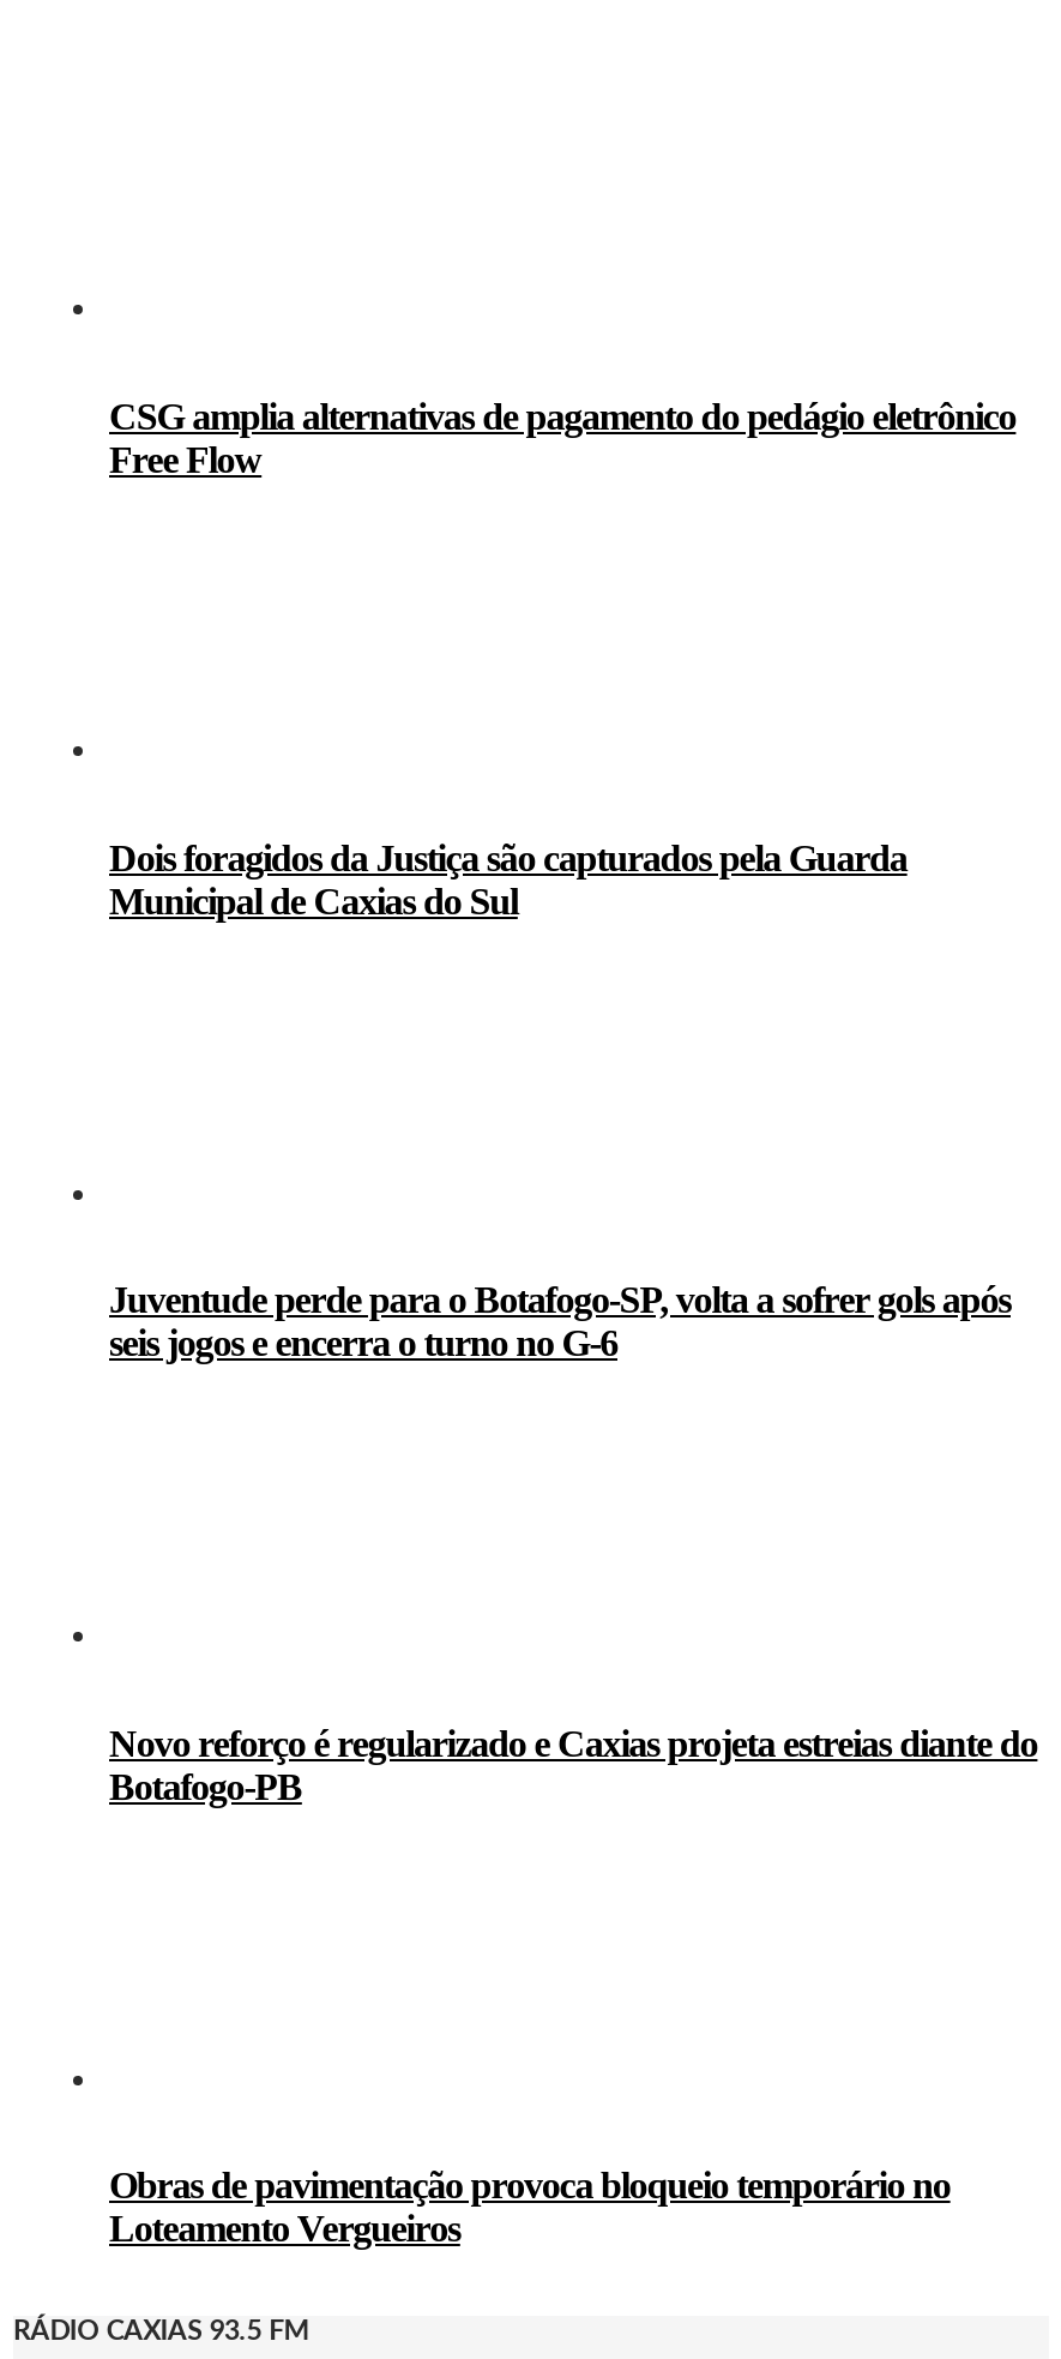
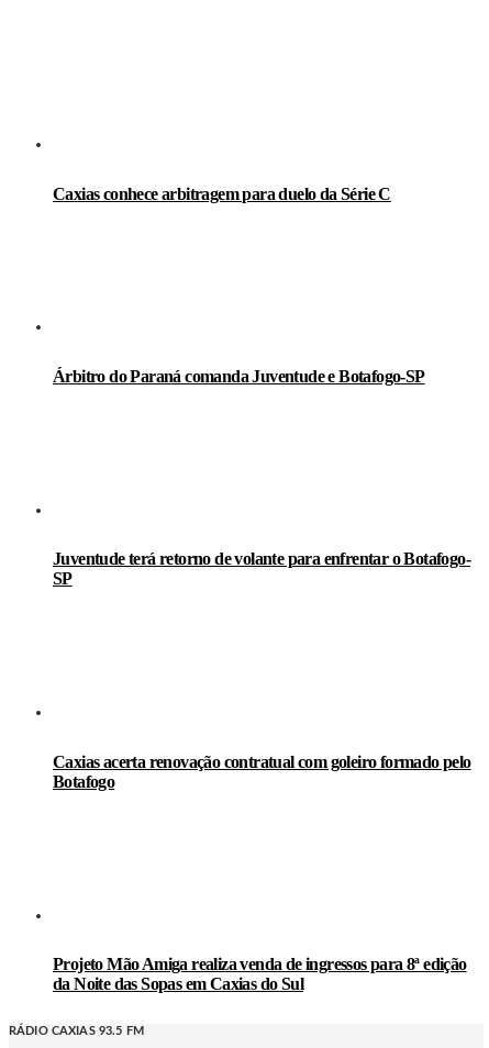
- CSG amplia alternativas de pagamento do pedágio eletrônico
- Free Flow
+ Caxias conhece arbitragem para duelo da Série C

- Dois foragidos da Justiça são capturados pela Guarda
- Municipal de Caxias do Sul
+ Árbitro do Paraná comanda Juventude e Botafogo-SP

- Juventude perde para o Botafogo-SP, volta a sofrer gols após
- seis jogos e encerra o turno no G-6
+ Juventude terá retorno de volante para enfrentar o Botafogo-
+ SP

- Novo reforço é regularizado e Caxias projeta estreias diante do
- Botafogo-PB
+ Caxias acerta renovação contratual com goleiro formado pelo
+ Botafogo

- Obras de pavimentação provoca bloqueio temporário no
- Loteamento Vergueiros
+ Projeto Mão Amiga realiza venda de ingressos para 8ª edição
+ da Noite das Sopas em Caxias do Sul
